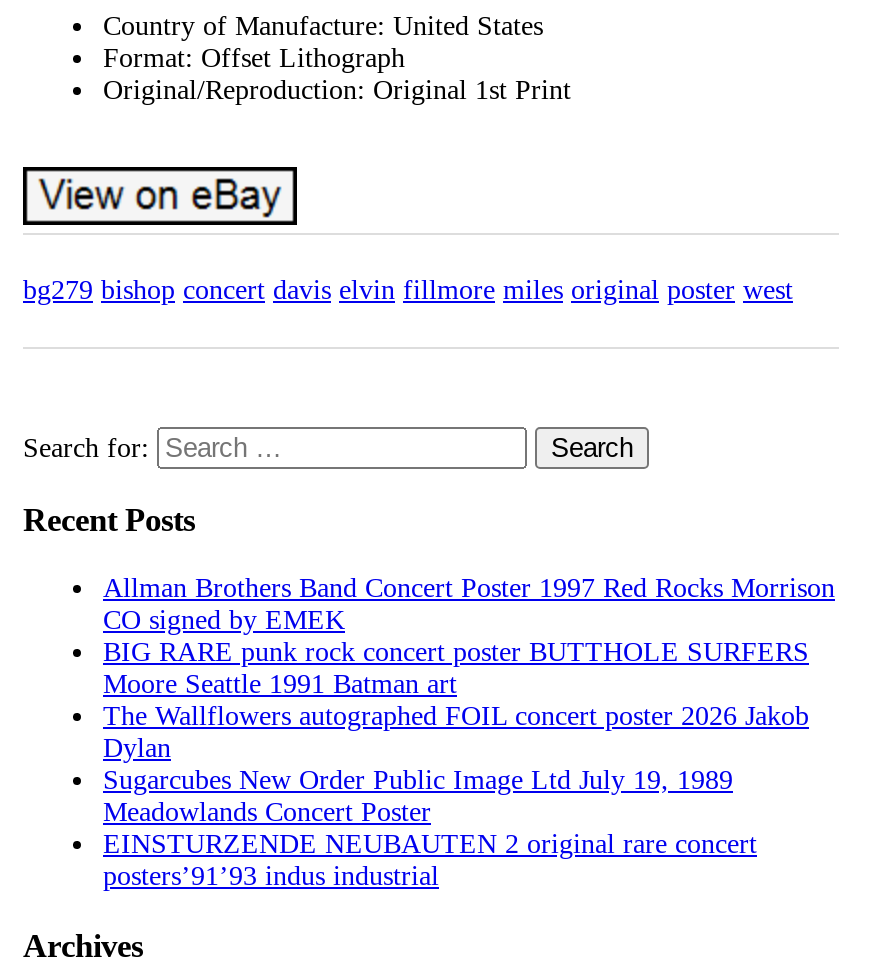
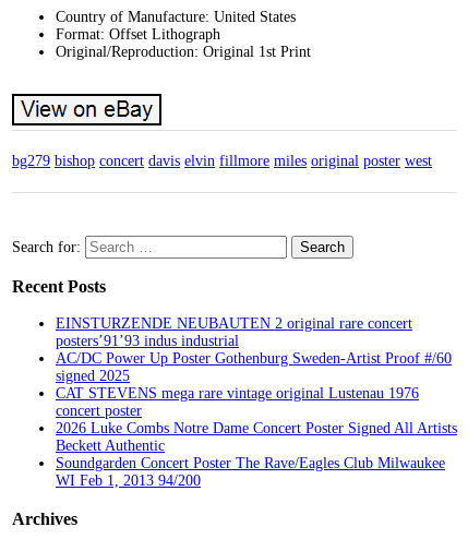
- Allman Brothers Band Concert Poster 1997 Red Rocks Morrison
- CO signed by EMEK
- BIG RARE punk rock concert poster BUTTHOLE SURFERS
- Moore Seattle 1991 Batman art
- The Wallflowers autographed FOIL concert poster 2026 Jakob
- Dylan
- Sugarcubes New Order Public Image Ltd July 19, 1989
- Meadowlands Concert Poster

moved up: EINSTURZENDE NEUBAUTEN 2 original rare concert | posters’91’93 indus industrial

+ AC/DC Power Up Poster Gothenburg Sweden-Artist Proof #/60
+ signed 2025
+ CAT STEVENS mega rare vintage original Lustenau 1976
+ concert poster
+ 2026 Luke Combs Notre Dame Concert Poster Signed All Artists
+ Beckett Authentic
+ Soundgarden Concert Poster The Rave/Eagles Club Milwaukee
+ WI Feb 1, 2013 94/200
